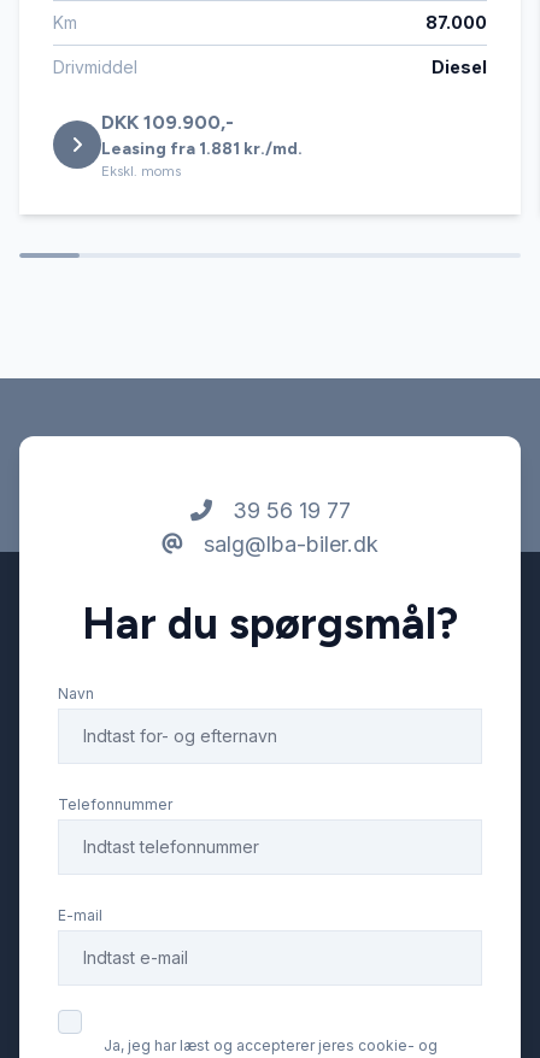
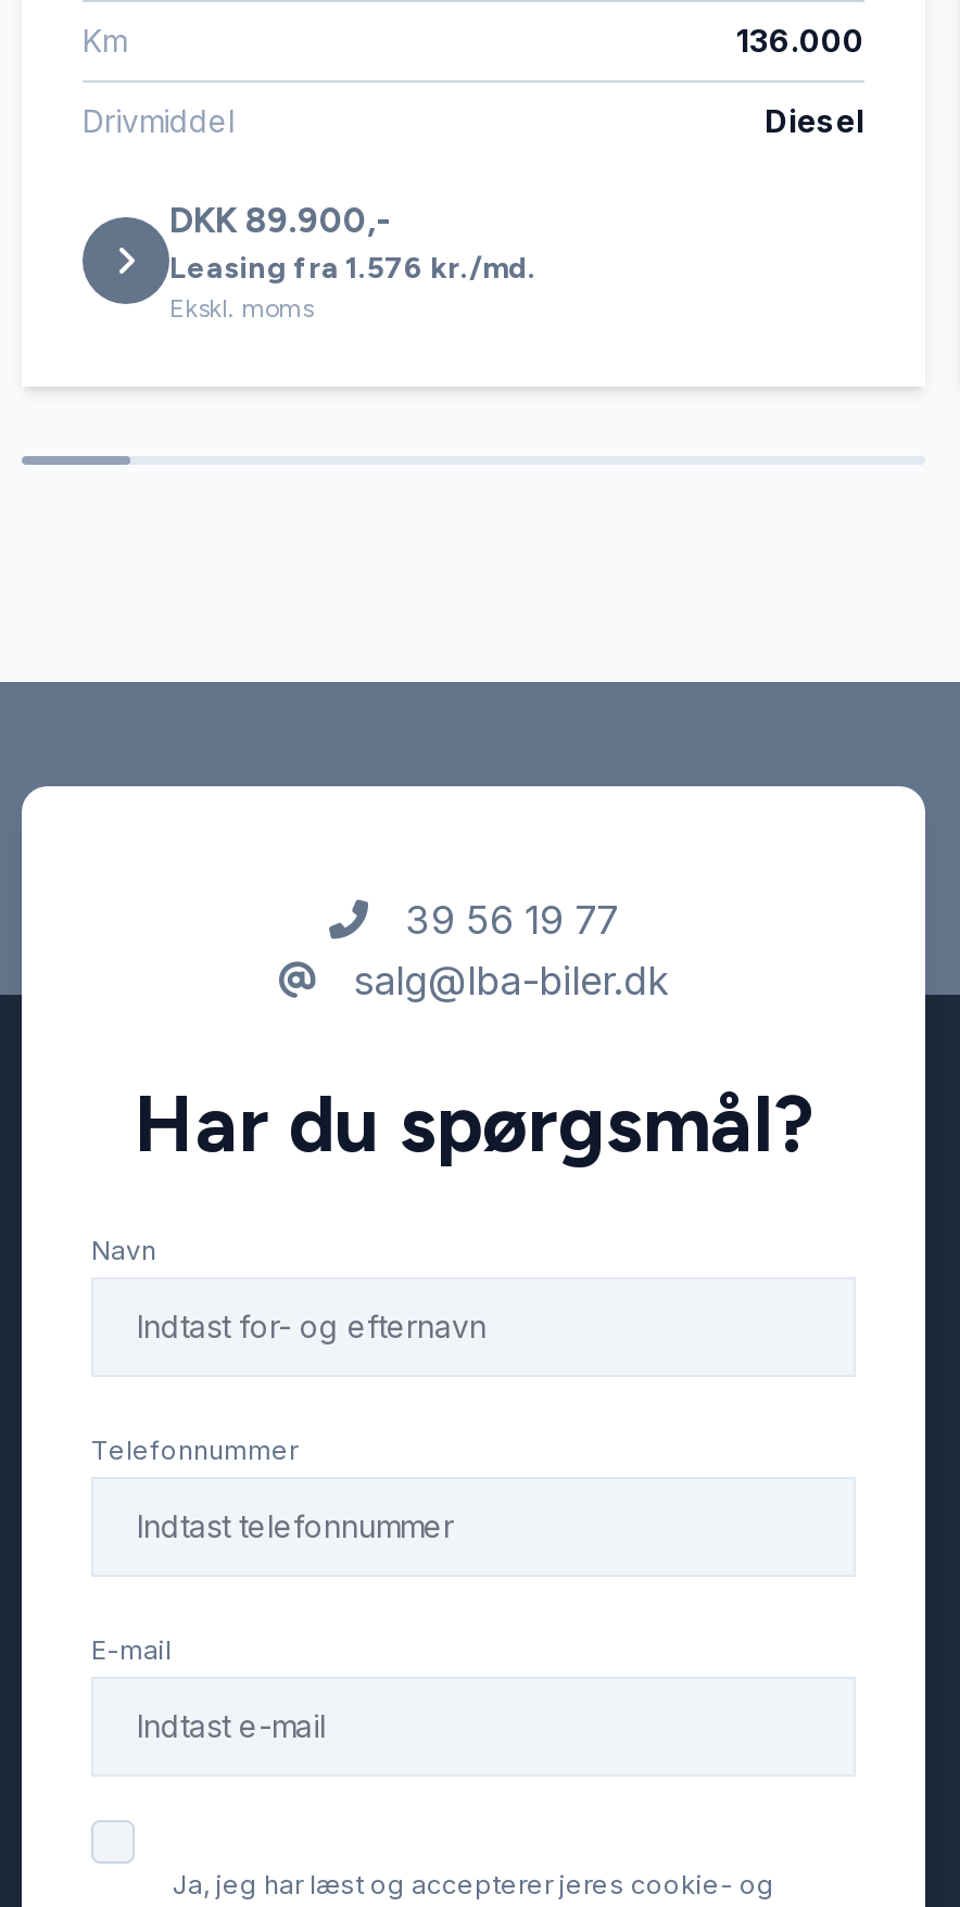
- 87.000
+ 136.000

- DKK 109.900,-
+ DKK 89.900,-

- Leasing fra 1.881 kr./md.
+ Leasing fra 1.576 kr./md.
